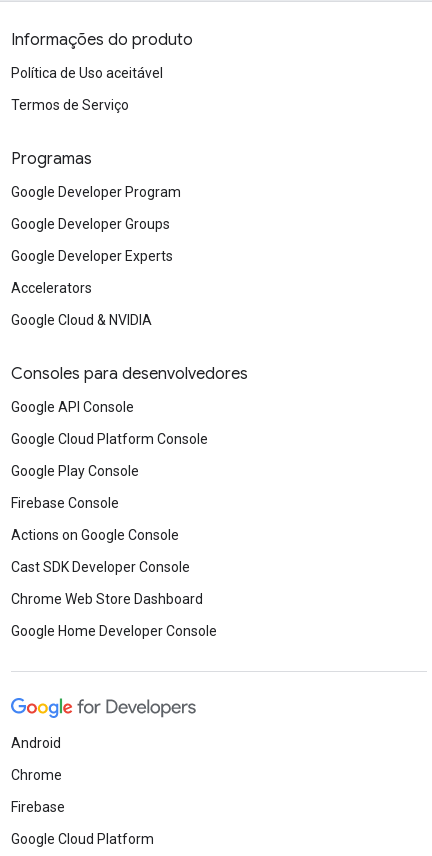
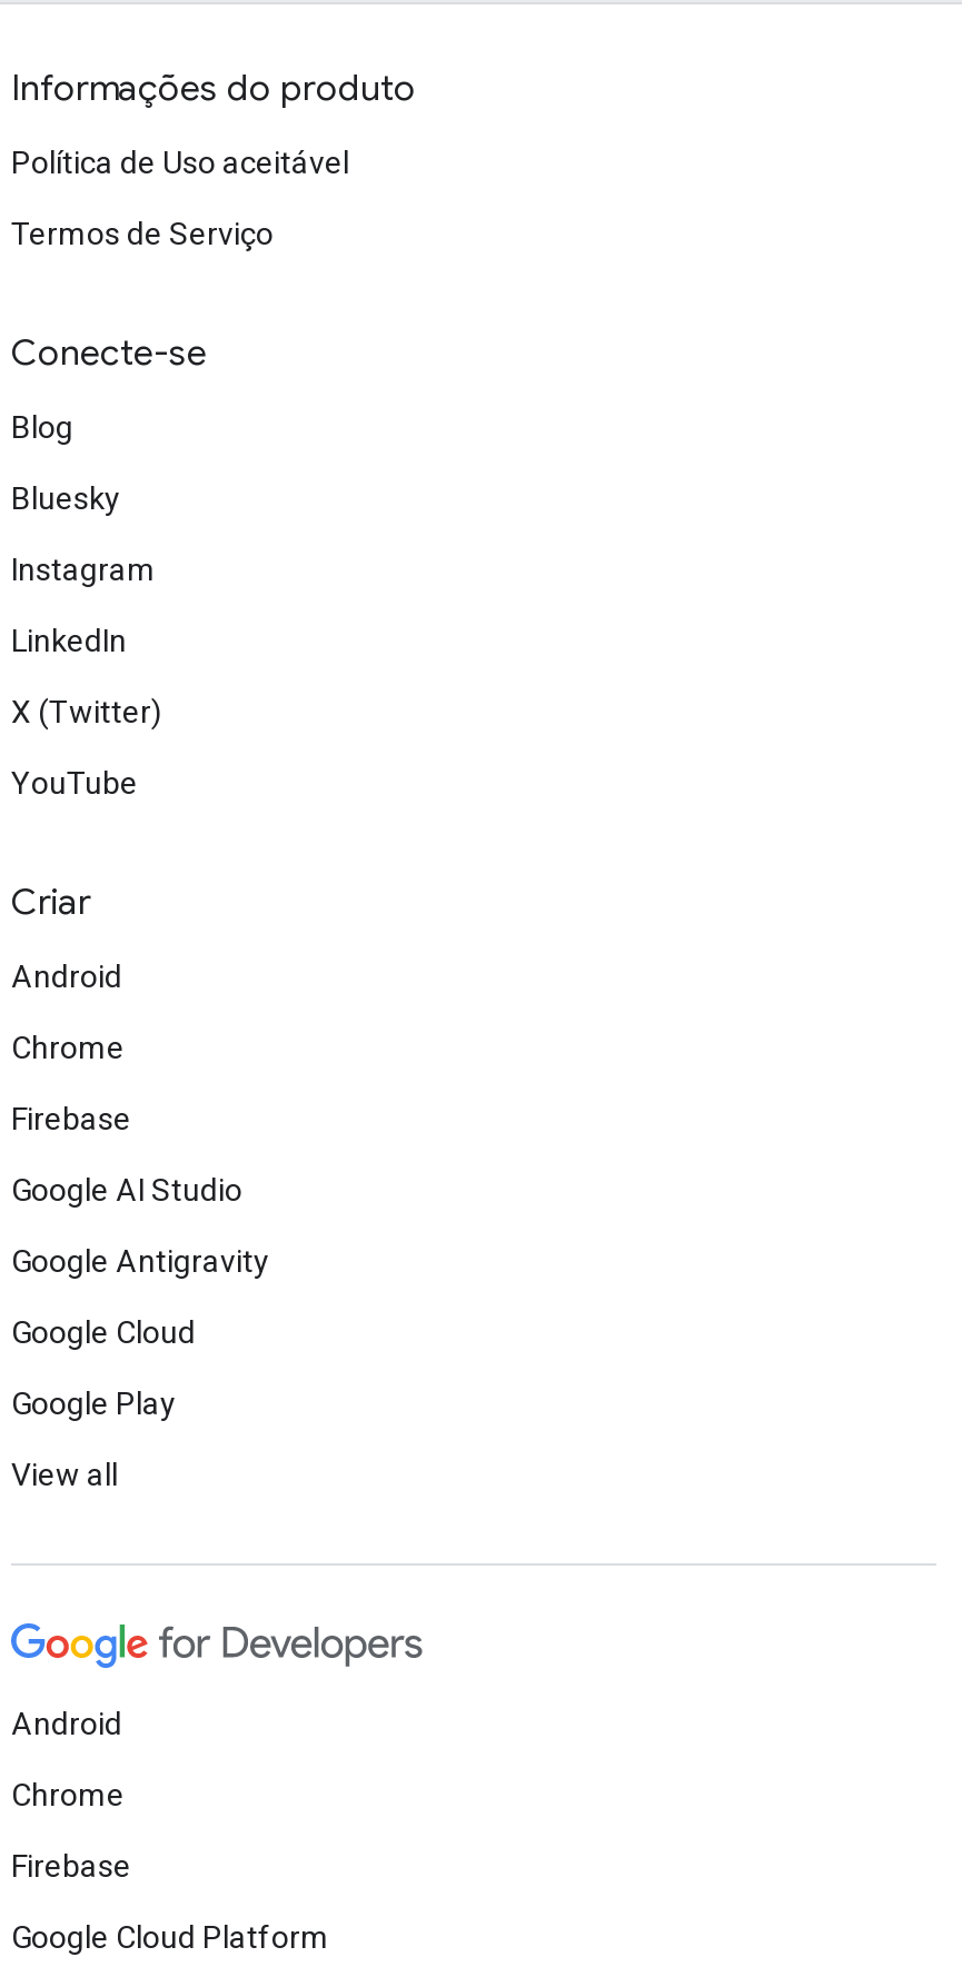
- Programas
- Google Developer Program
- Google Developer Groups
- Google Developer Experts
- Accelerators
- Google Cloud & NVIDIA
- Consoles para desenvolvedores
- Google API Console
- Google Cloud Platform Console
- Google Play Console
- Firebase Console
- Actions on Google Console
- Cast SDK Developer Console
- Chrome Web Store Dashboard
- Google Home Developer Console
+ Conecte-se
+ Blog
+ Bluesky
+ Instagram
+ LinkedIn
+ X (Twitter)
+ YouTube
+ Criar
+ Android
+ Chrome
+ Firebase
+ Google AI Studio
+ Google Antigravity
+ Google Cloud
+ Google Play
+ View all
